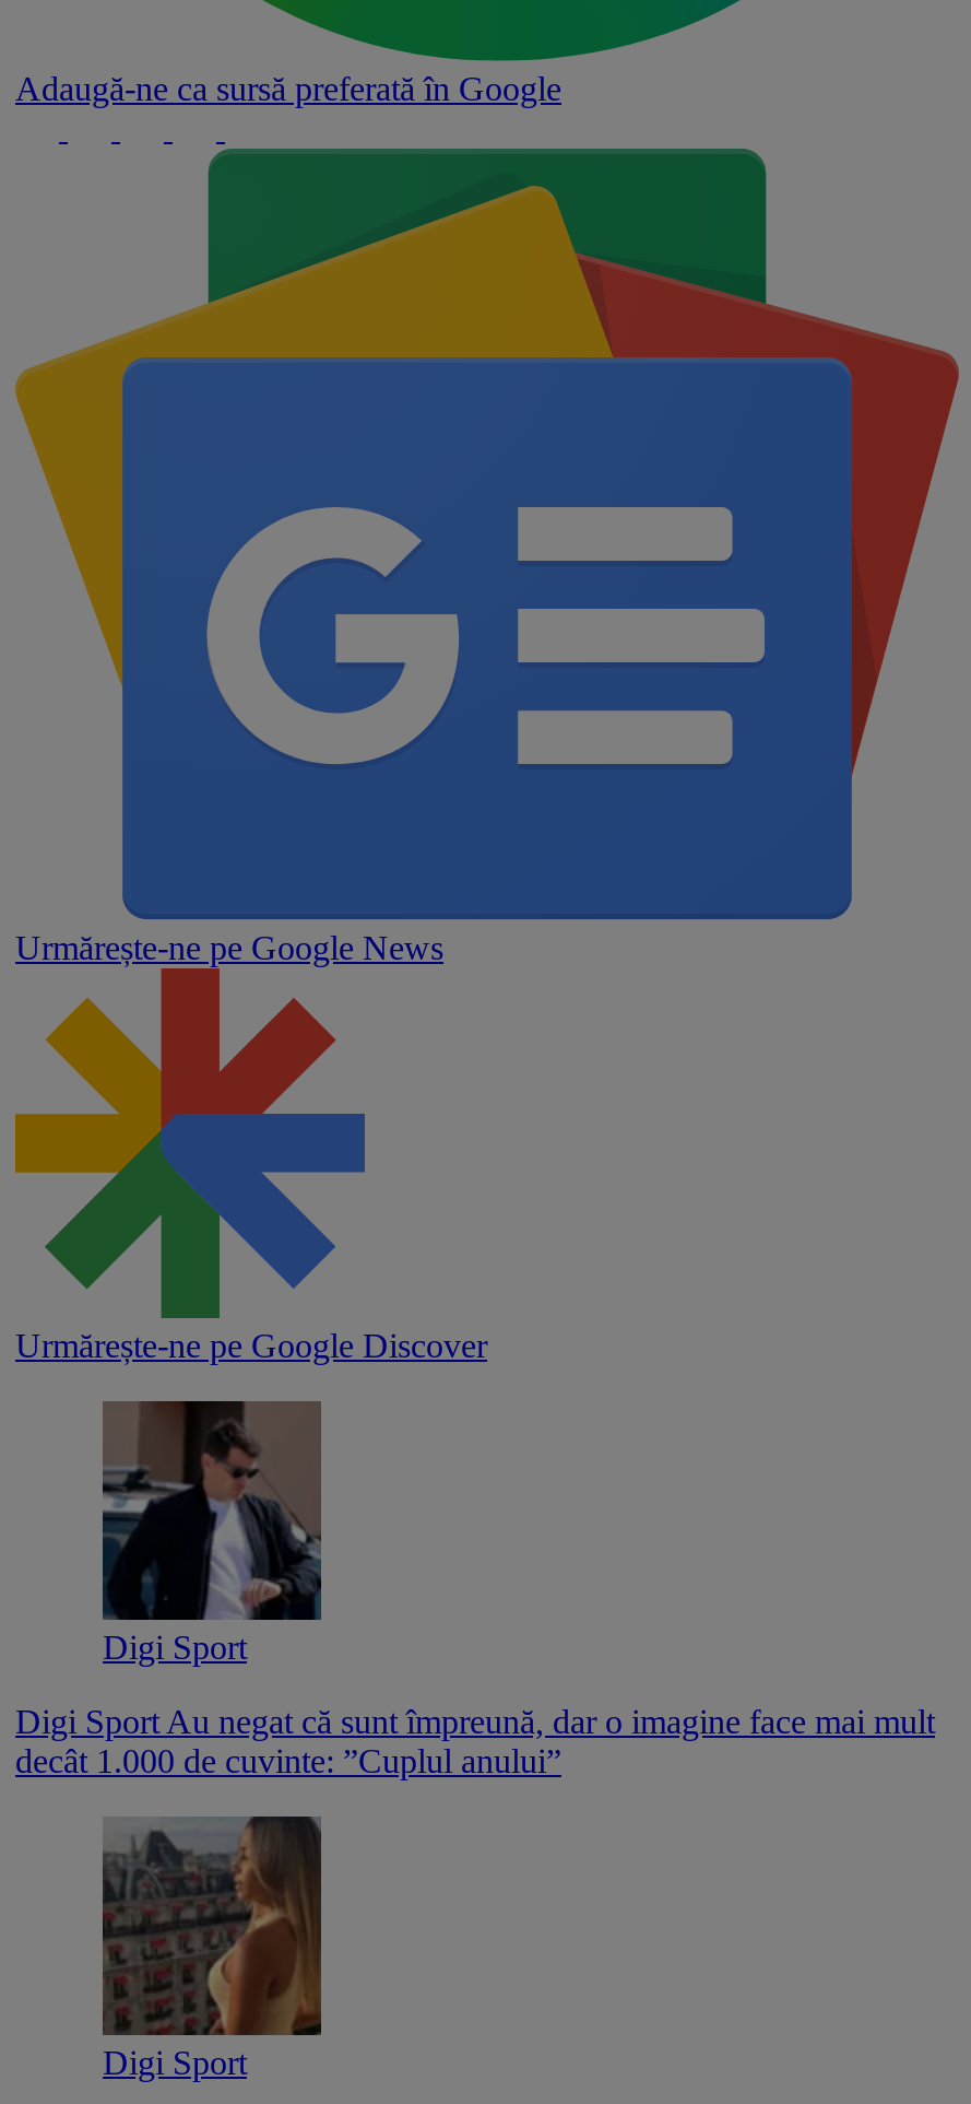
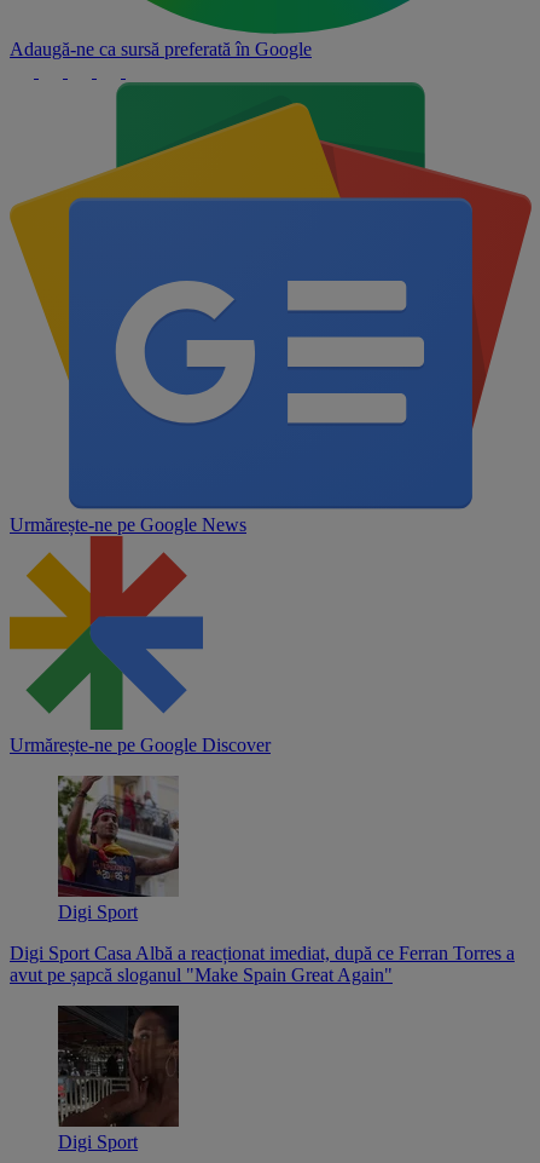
- [image]
- Digi Sport Au negat că sunt împreună, dar o imagine face mai mult
- decât 1.000 de cuvinte: ”Cuplul anului”
+ [image]
+ Digi Sport Casa Albă a reacționat imediat, după ce Ferran Torres a
+ avut pe șapcă sloganul "Make Spain Great Again"

- [image]
+ [image]
